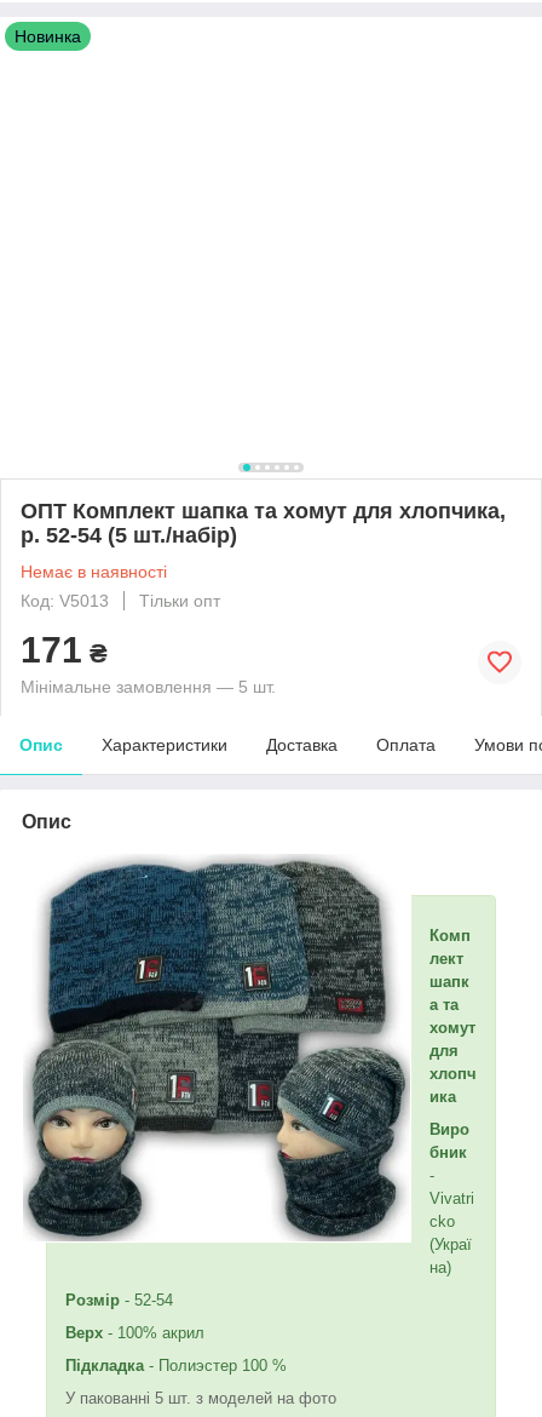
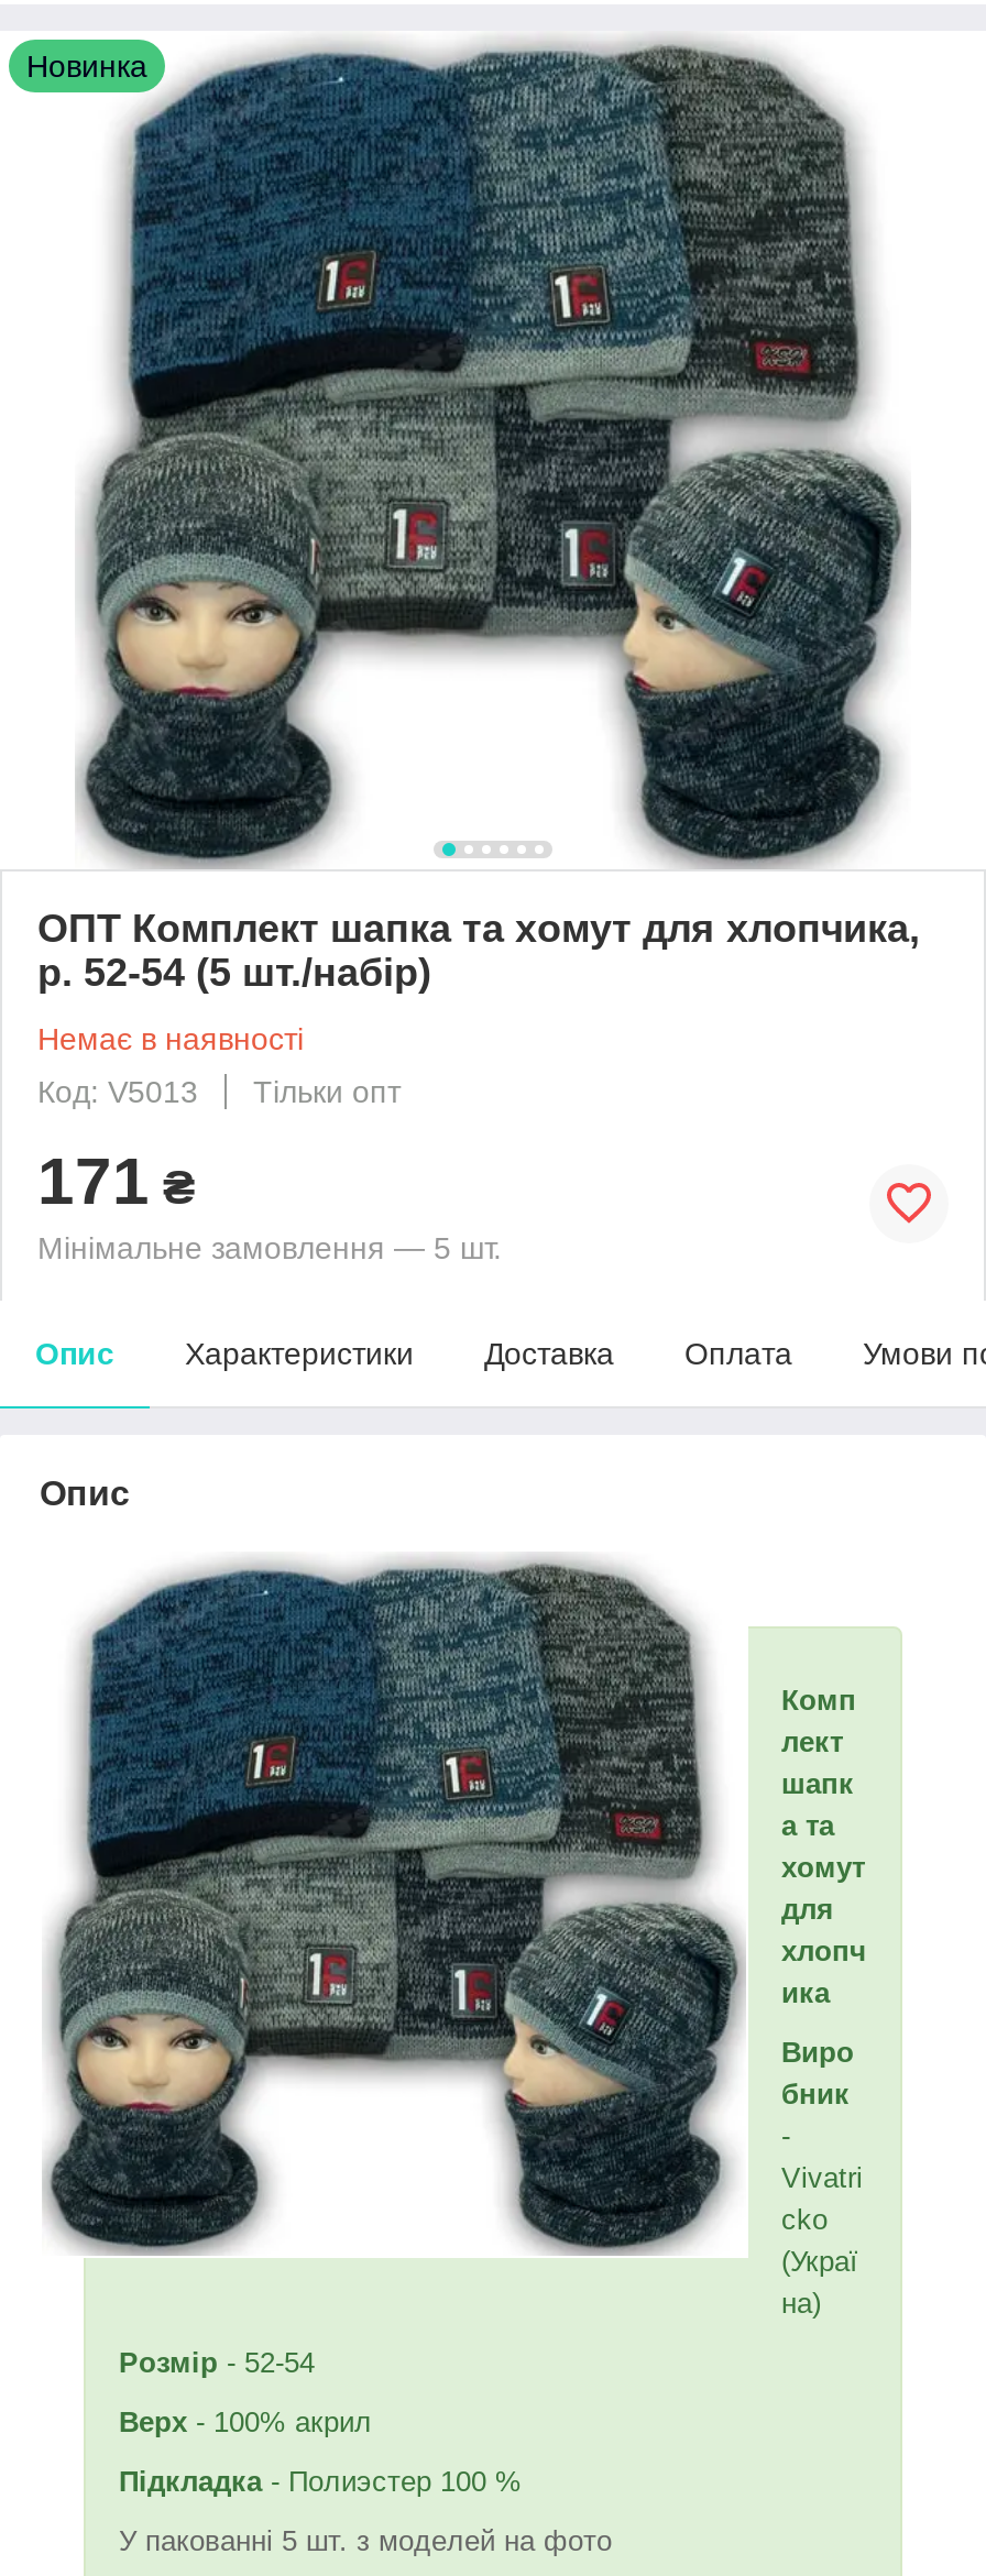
+ [image]
